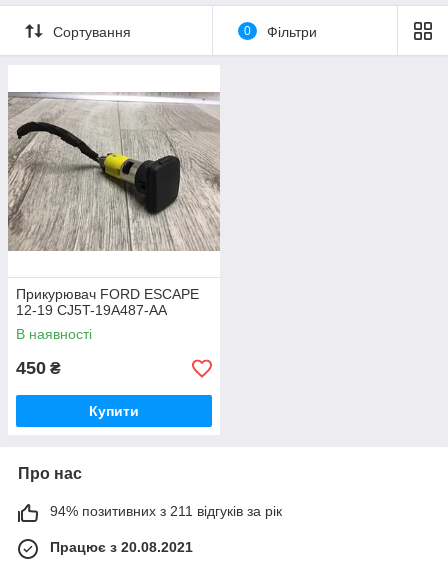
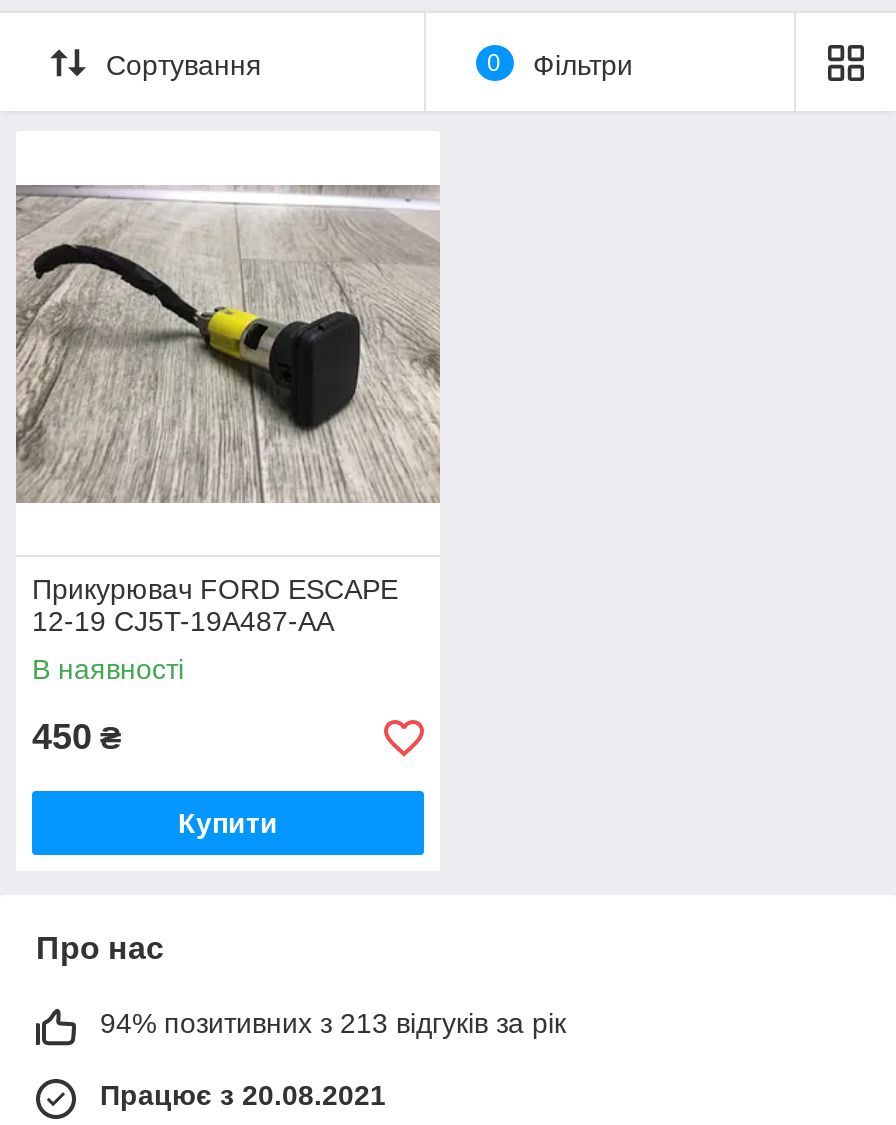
- 94% позитивних з 211 відгуків за рік
+ 94% позитивних з 213 відгуків за рік
